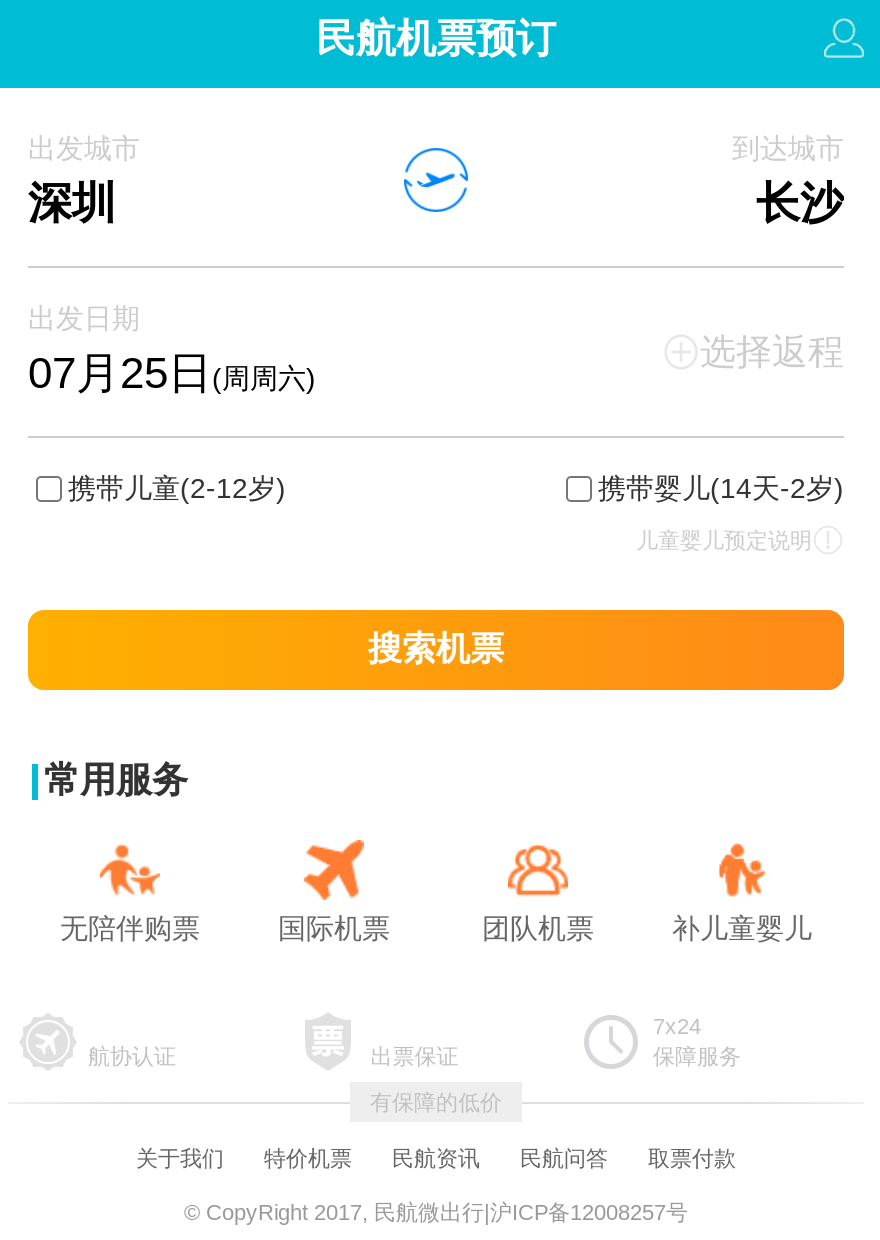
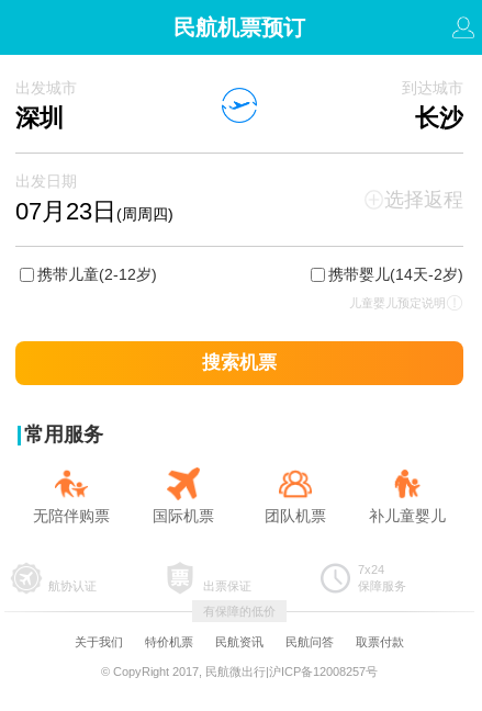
- 07月25日(周周六)
+ 07月23日(周周四)
